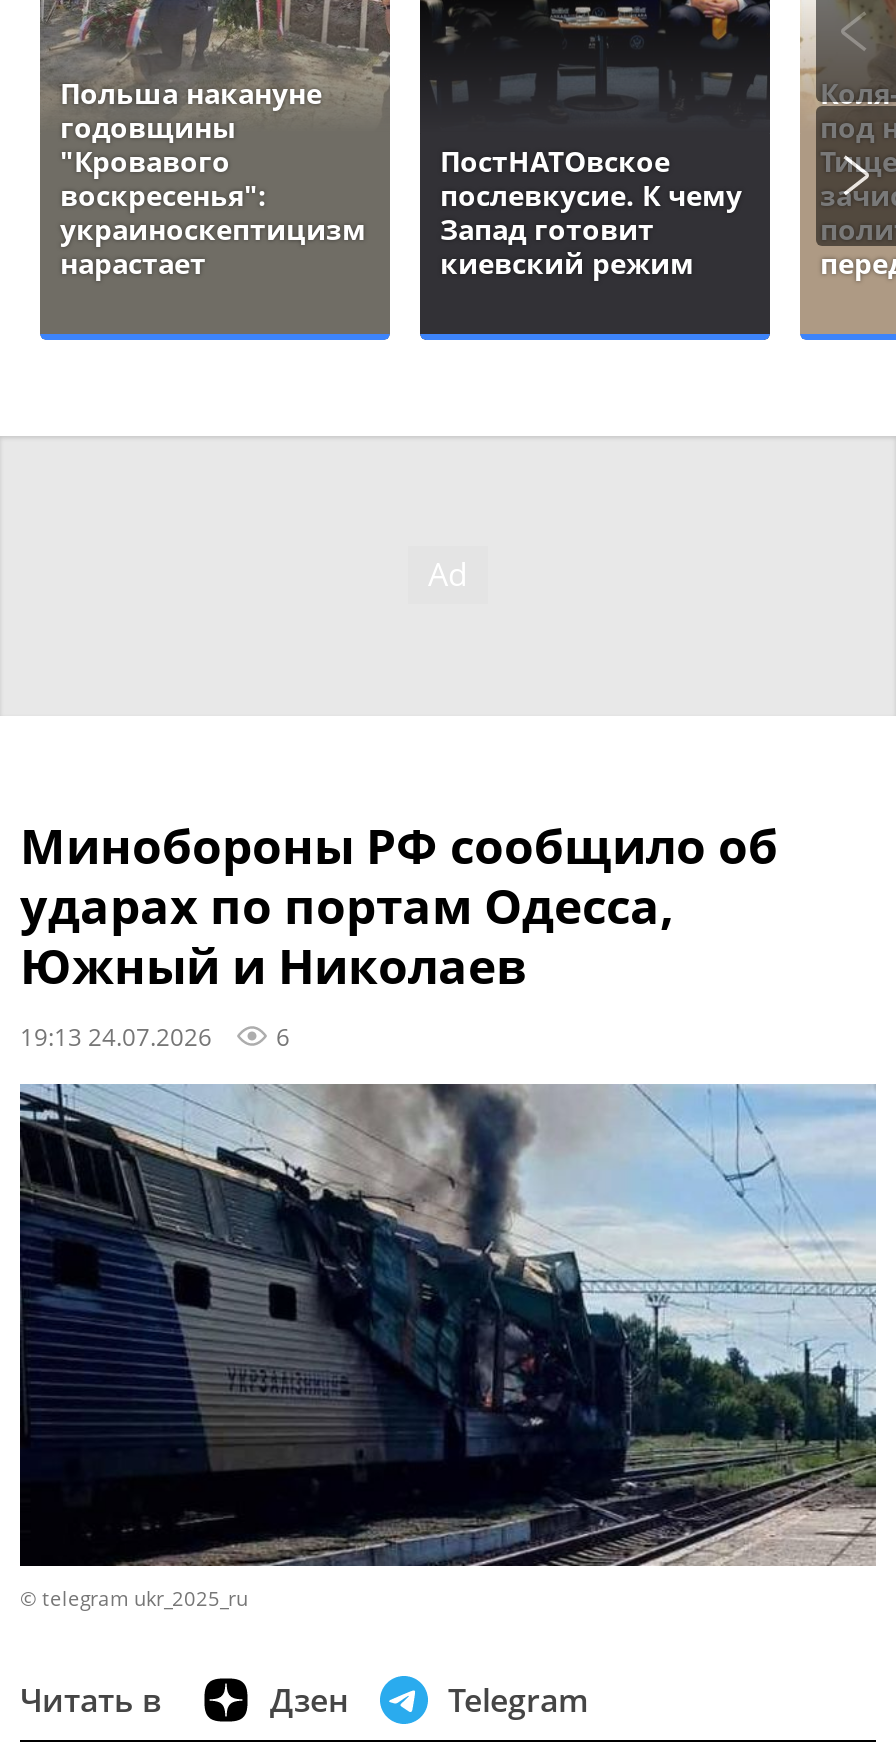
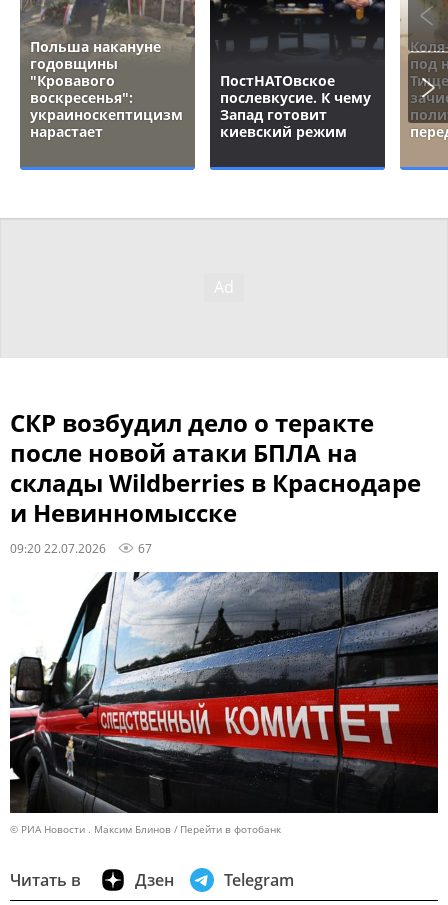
- Минобороны РФ сообщило об
- ударах по портам Одесса,
- Южный и Николаев
- 19:13 24.07.2026
- 6
+ СКР возбудил дело о теракте
+ после новой атаки БПЛА на
+ склады Wildberries в Краснодаре
+ и Невинномысске
+ 09:20 22.07.2026
+ 67

- [image]
- © telegram ukr_2025_ru
+ [image]
+ © РИА Новости . Максим Блинов
+ Перейти в фотобанк
